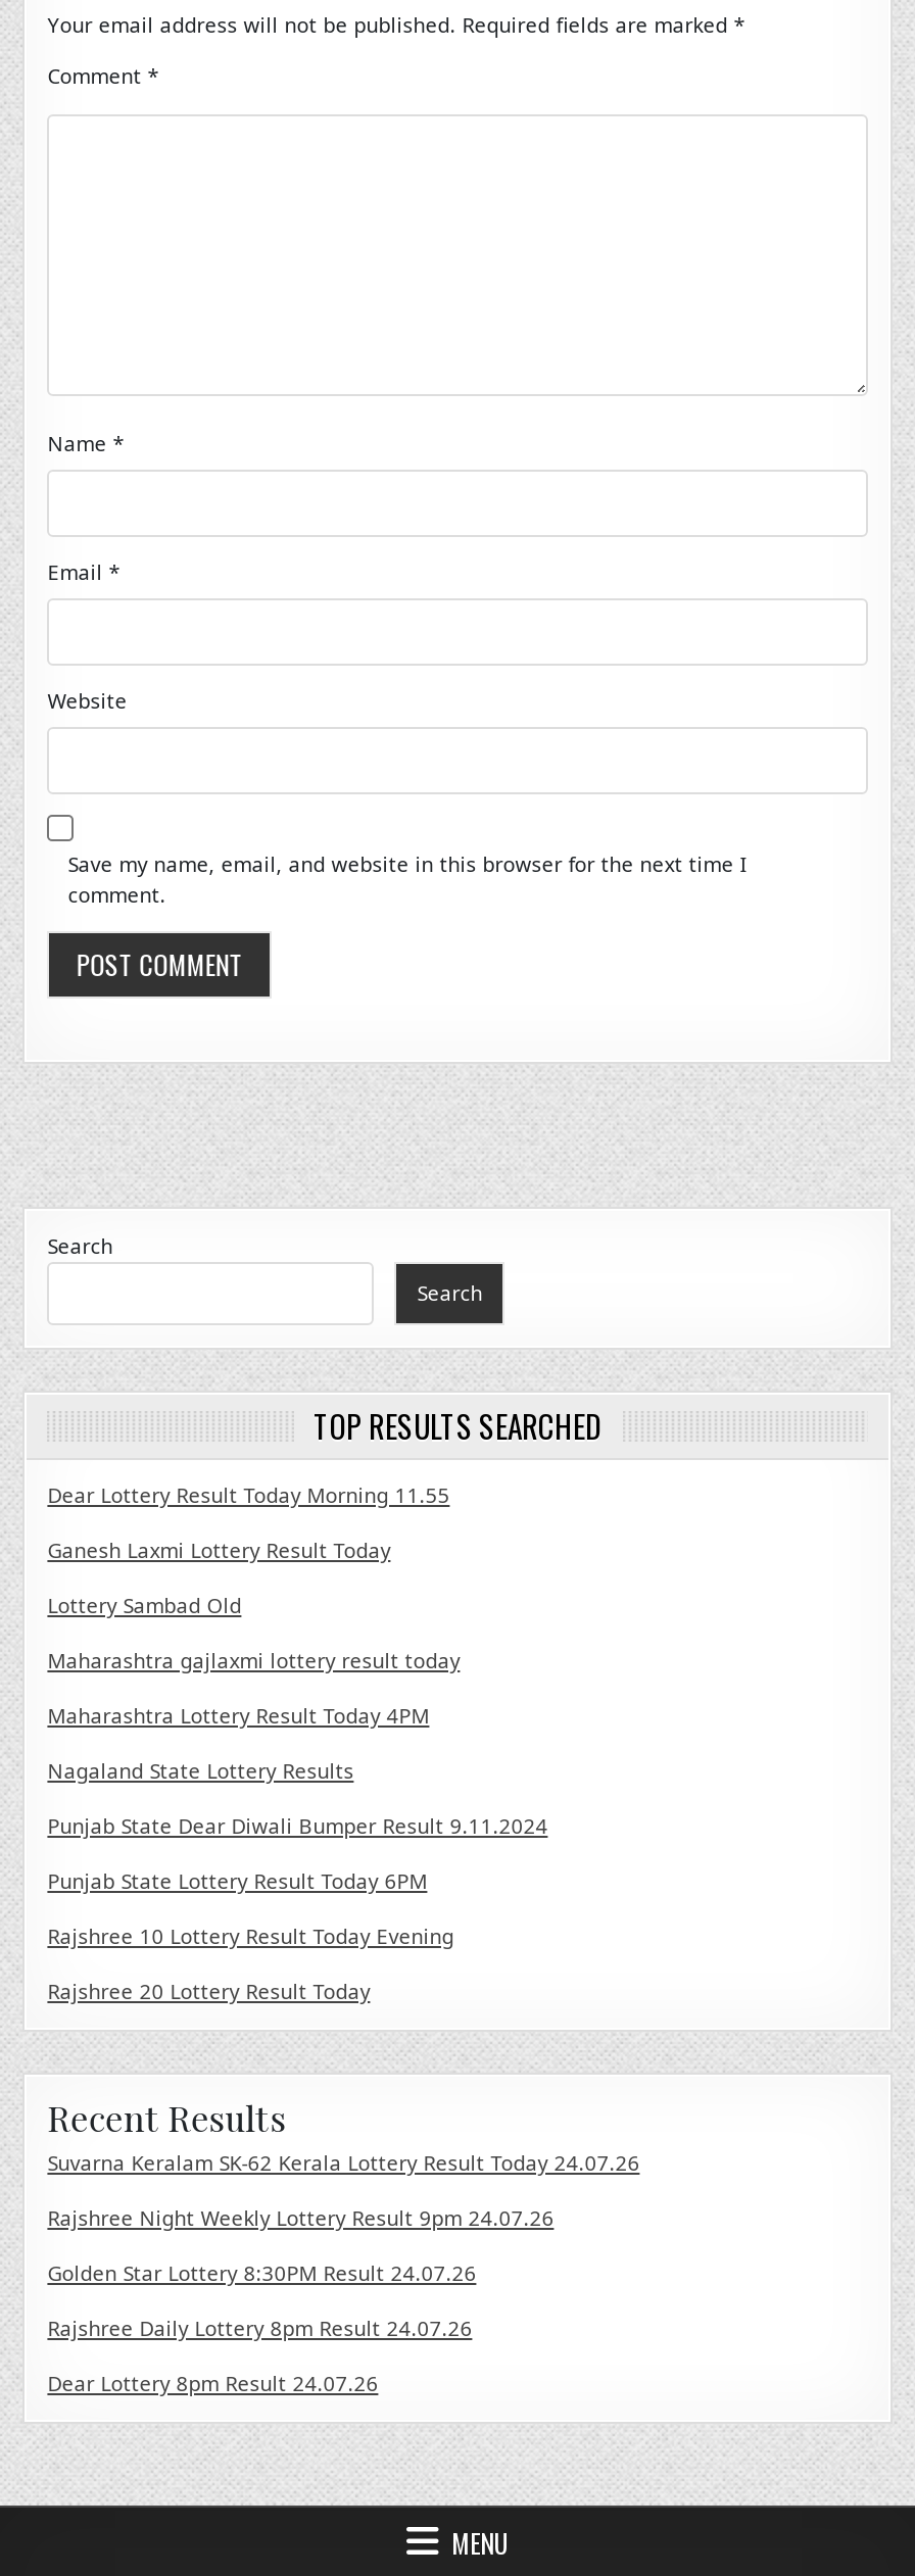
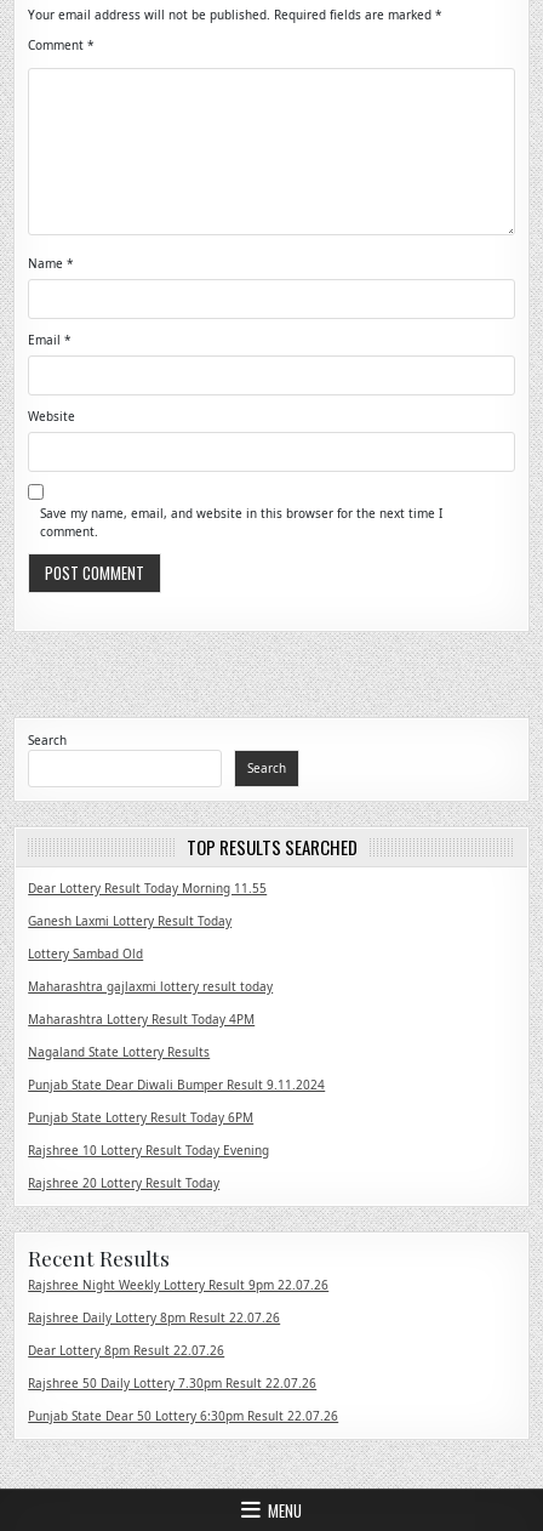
- Suvarna Keralam SK-62 Kerala Lottery Result Today 24.07.26
+ Rajshree Night Weekly Lottery Result 9pm 22.07.26

- Rajshree Night Weekly Lottery Result 9pm 24.07.26
+ Rajshree Daily Lottery 8pm Result 22.07.26

- Golden Star Lottery 8:30PM Result 24.07.26
+ Dear Lottery 8pm Result 22.07.26

- Rajshree Daily Lottery 8pm Result 24.07.26
+ Rajshree 50 Daily Lottery 7.30pm Result 22.07.26

- Dear Lottery 8pm Result 24.07.26
+ Punjab State Dear 50 Lottery 6:30pm Result 22.07.26
